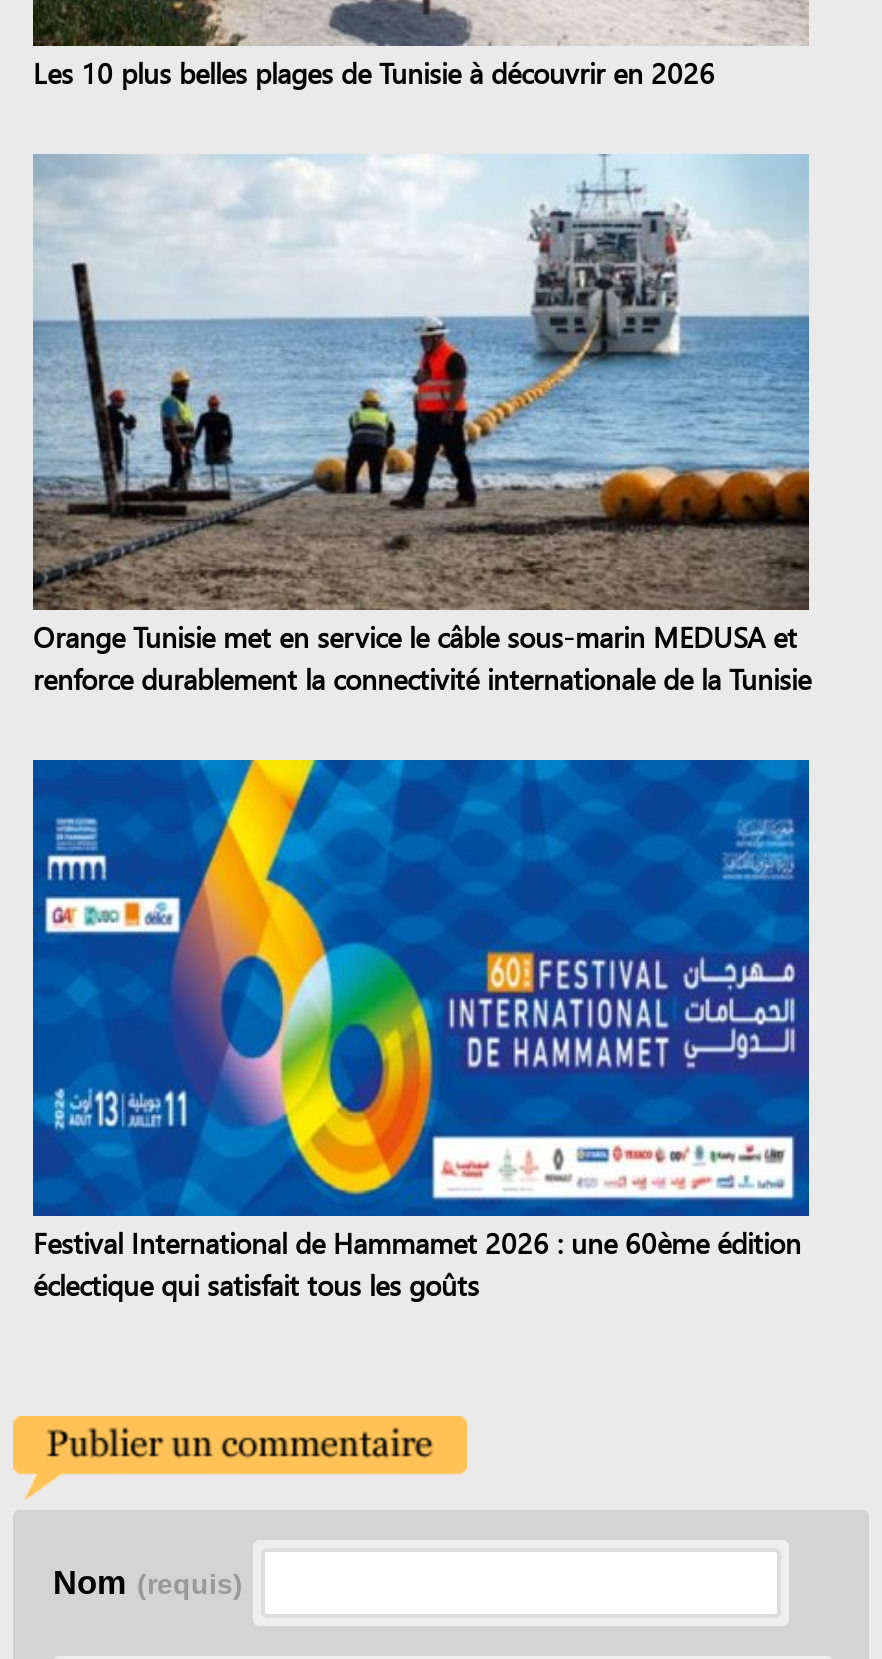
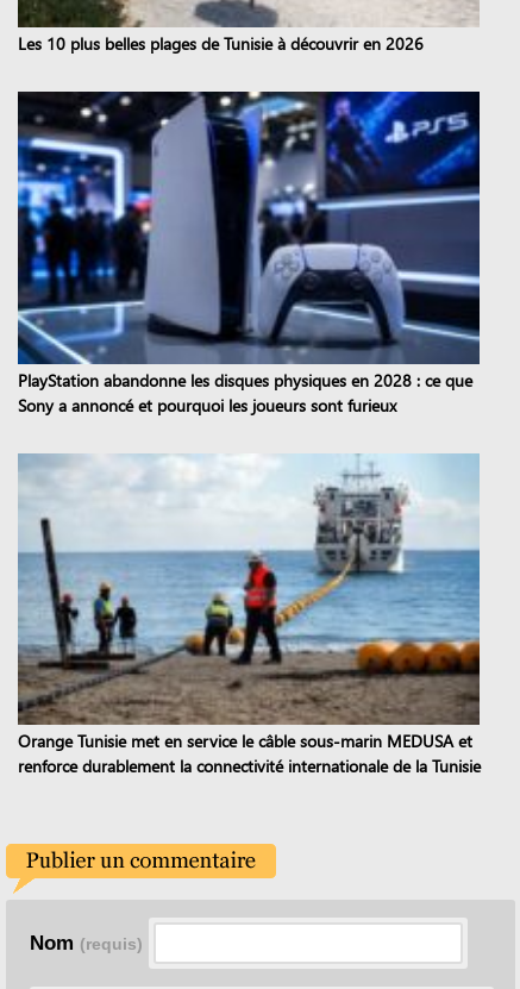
+ [image]
+ PlayStation abandonne les disques physiques en 2028 : ce que
+ Sony a annoncé et pourquoi les joueurs sont furieux

moved down: [image] | Orange Tunisie met en service le câble sous-marin MEDUSA et | renforce durablement la connectivité internationale de la Tunisie

- [image]
- Festival International de Hammamet 2026 : une 60ème édition
- éclectique qui satisfait tous les goûts
